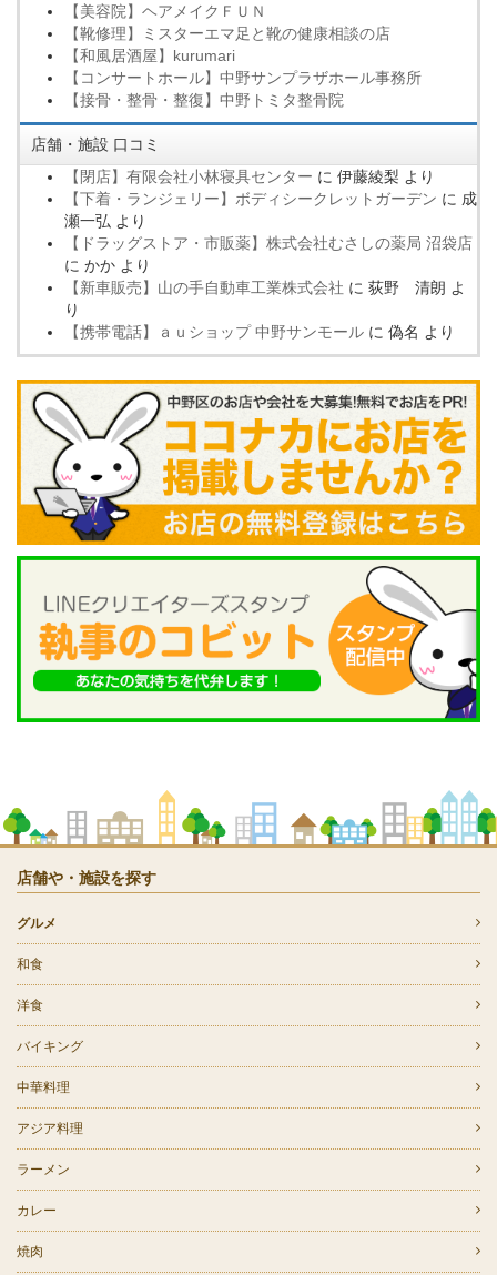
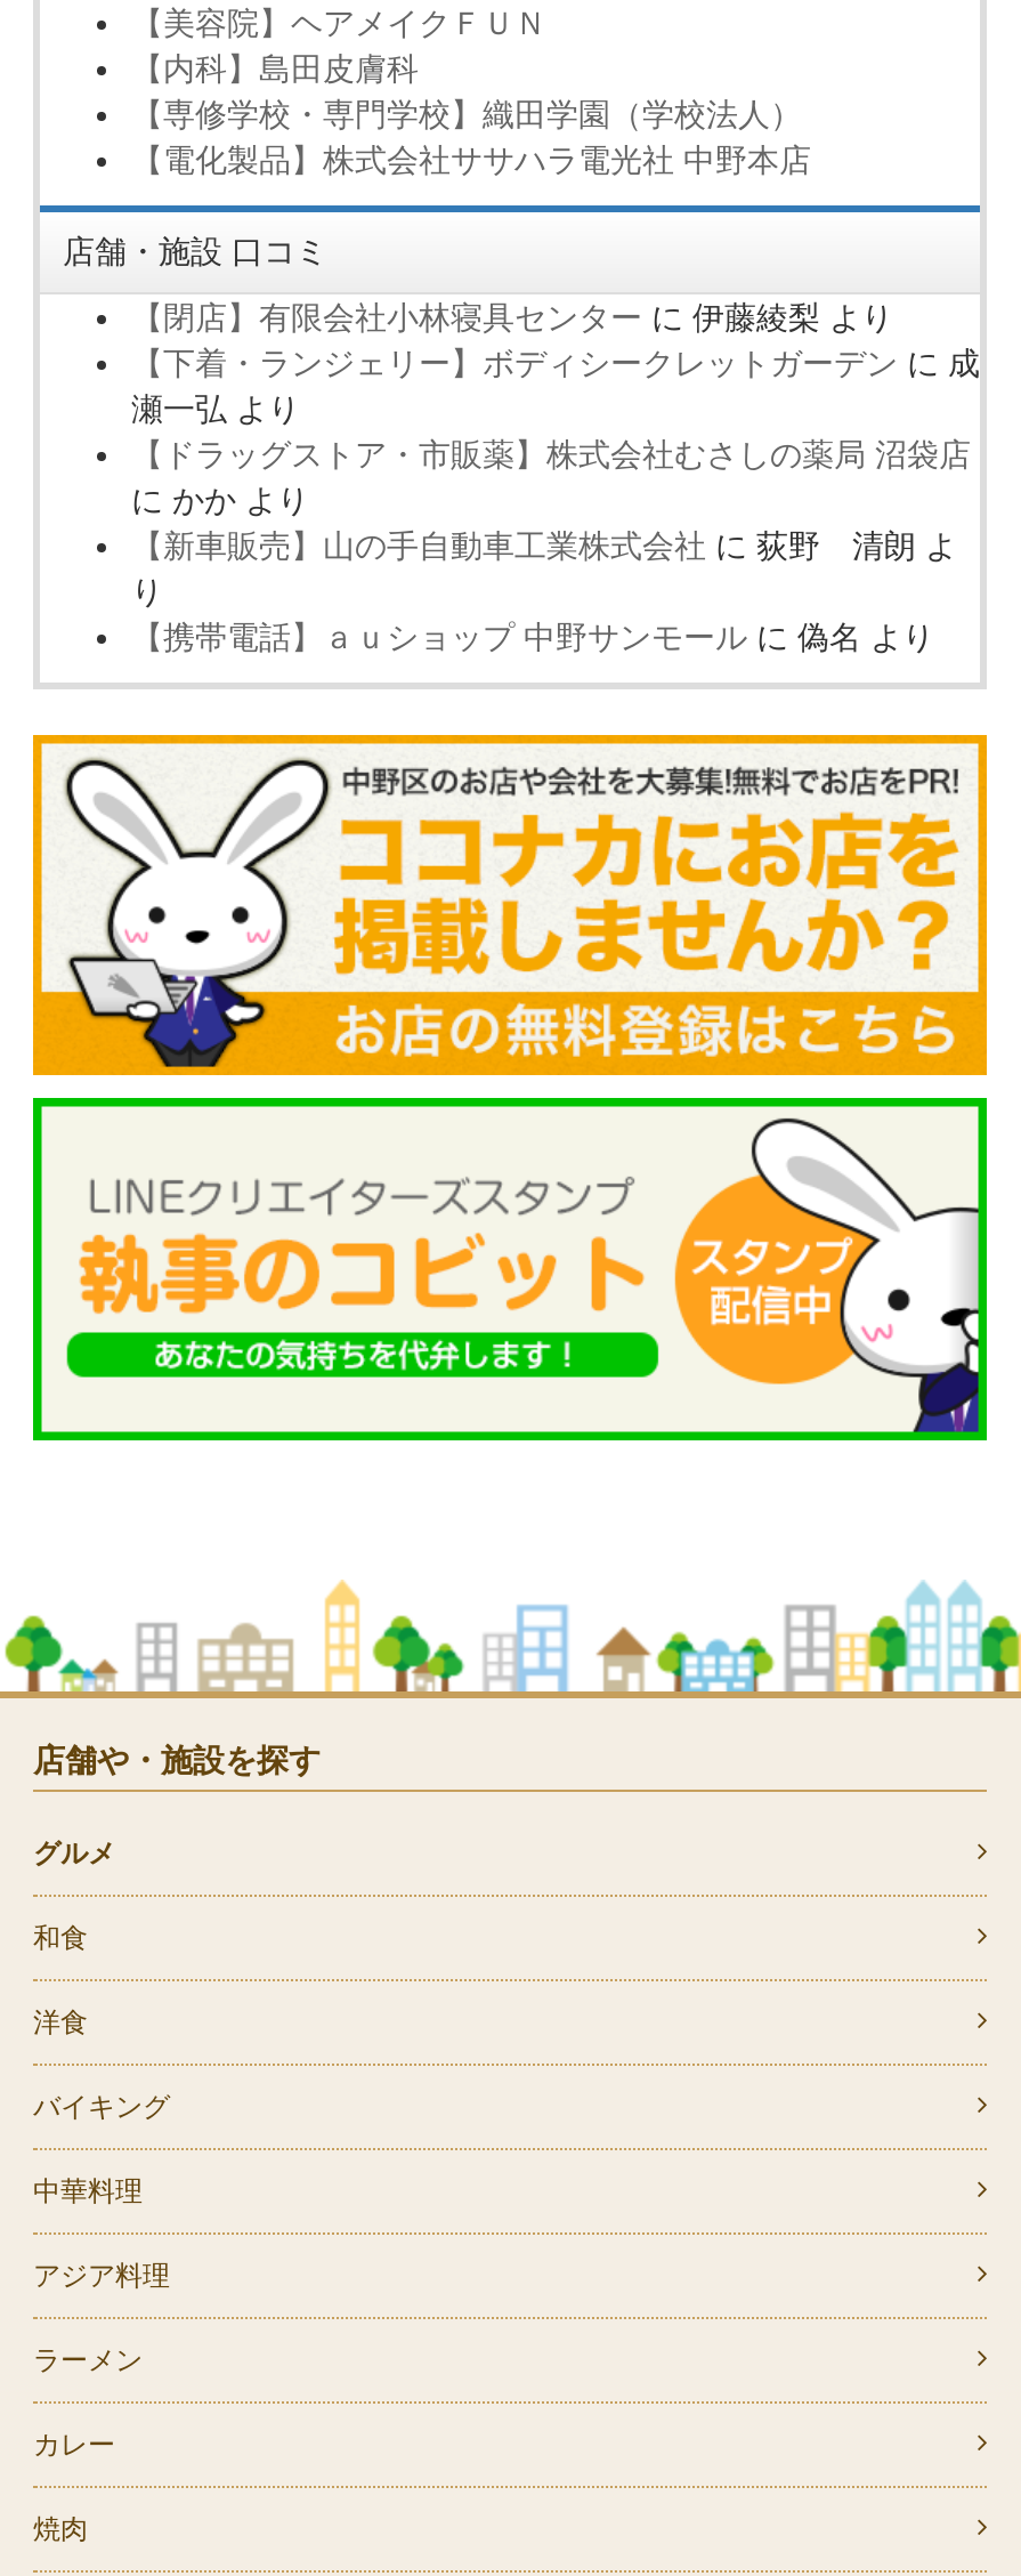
- 【靴修理】ミスターエマ足と靴の健康相談の店
- 【和風居酒屋】kurumari
- 【コンサートホール】中野サンプラザホール事務所
- 【接骨・整骨・整復】中野トミタ整骨院
+ 【内科】島田皮膚科
+ 【専修学校・専門学校】織田学園（学校法人）
+ 【電化製品】株式会社ササハラ電光社 中野本店
